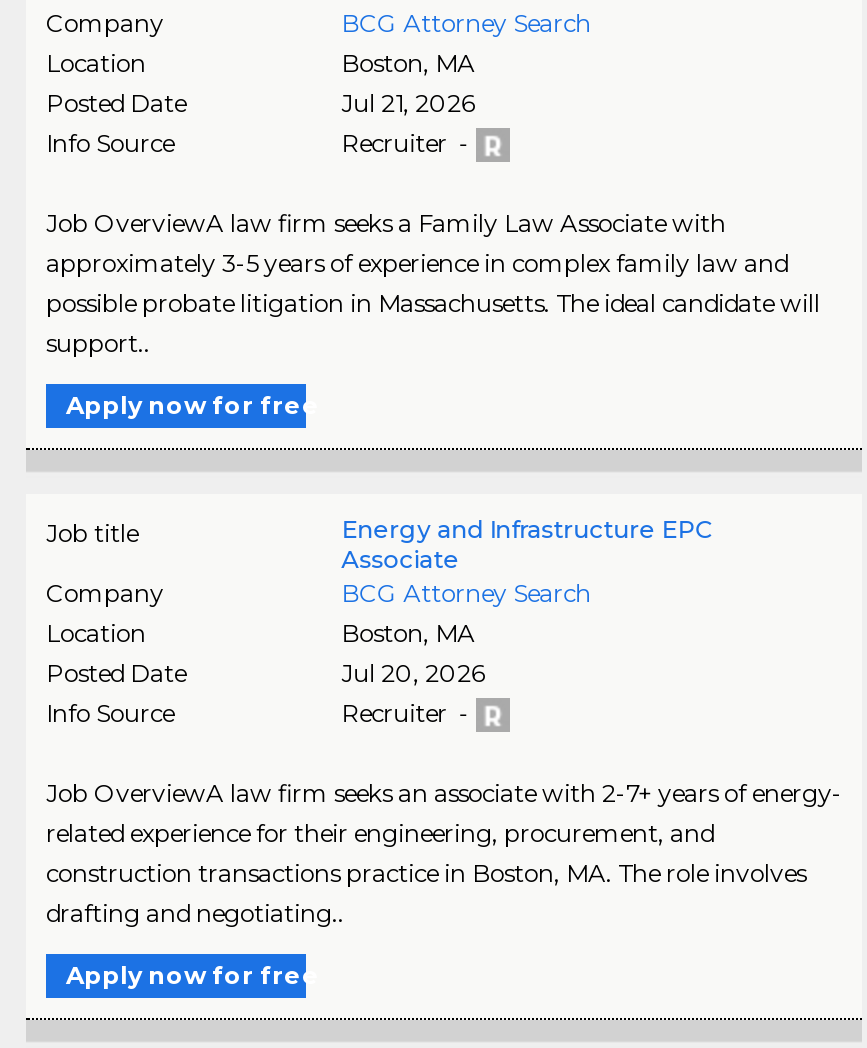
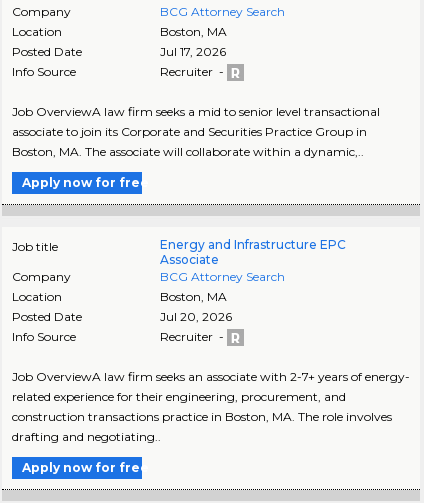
- Jul 21, 2026
+ Jul 17, 2026

- Job OverviewA law firm seeks a Family Law Associate with
- approximately 3-5 years of experience in complex family law and
- possible probate litigation in Massachusetts. The ideal candidate will
- support..
+ Job OverviewA law firm seeks a mid to senior level transactional
+ associate to join its Corporate and Securities Practice Group in
+ Boston, MA. The associate will collaborate within a dynamic,..
